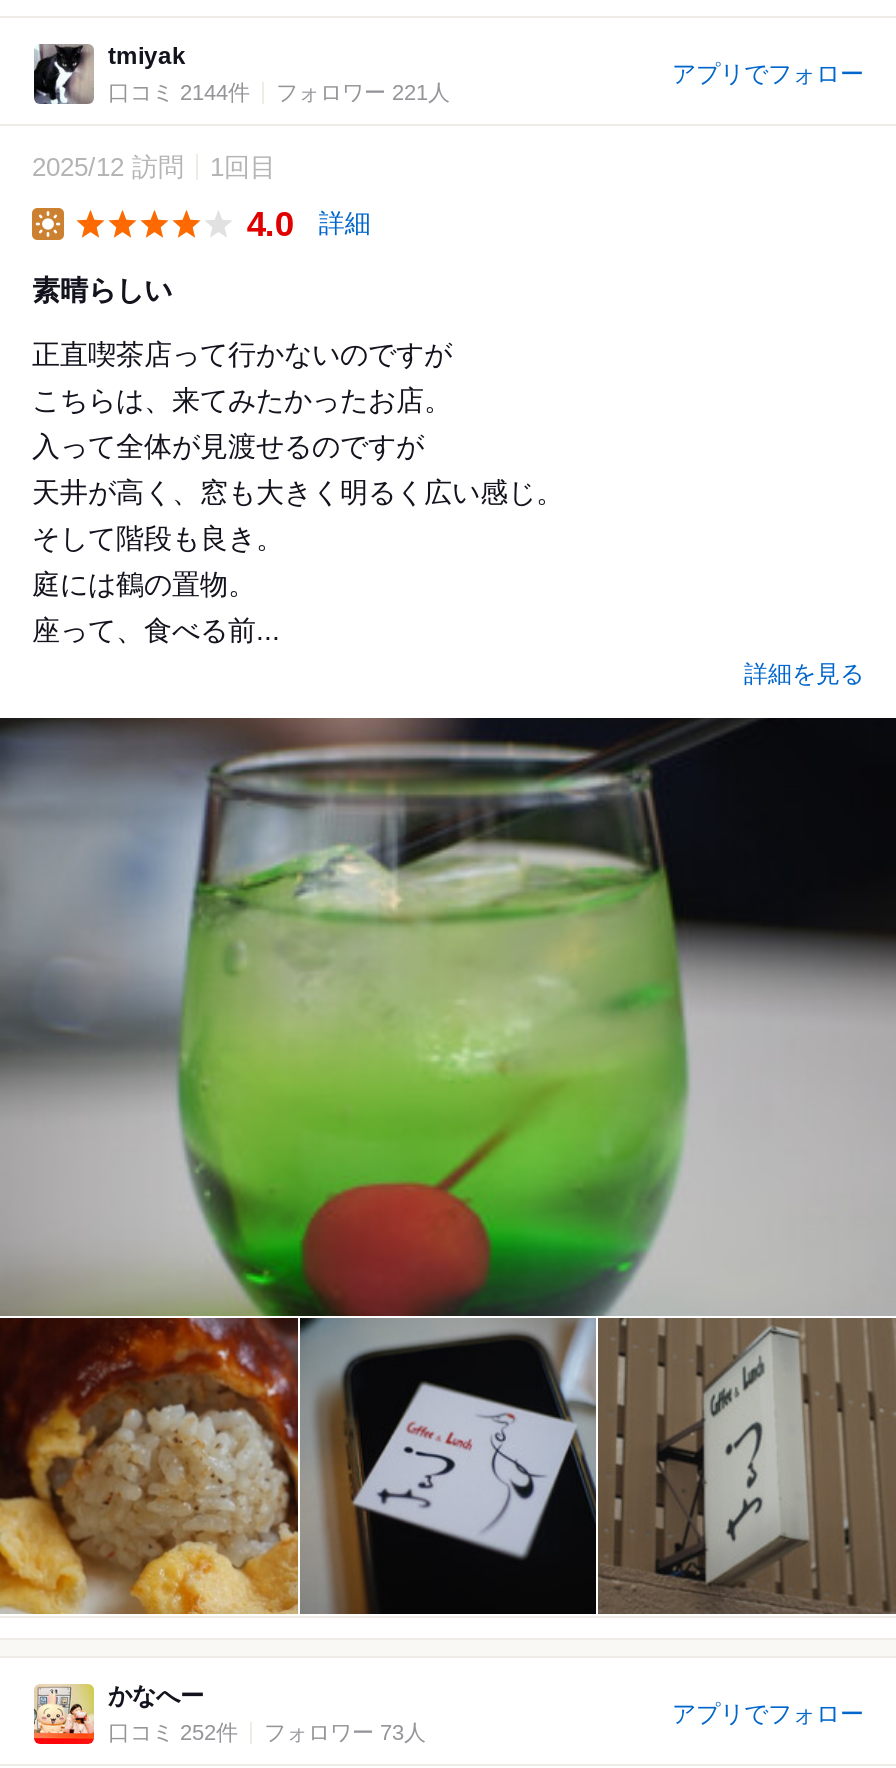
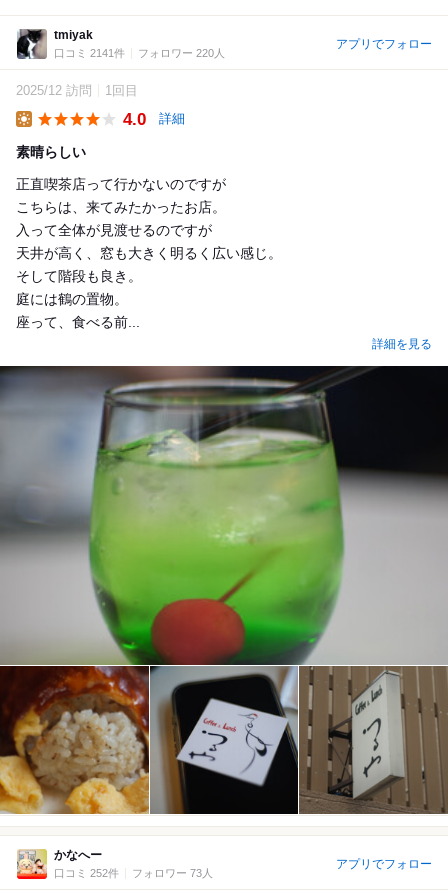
- 口コミ 2144件
+ 口コミ 2141件

- フォロワー 221人
+ フォロワー 220人
